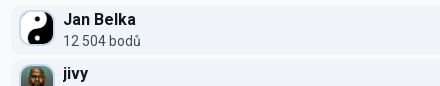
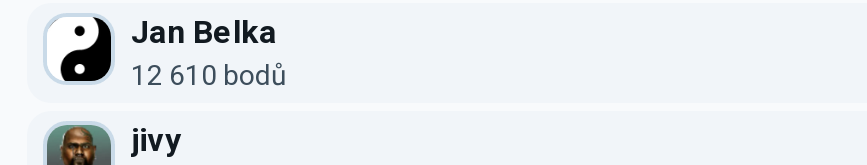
- 12 504 bodů
+ 12 610 bodů
